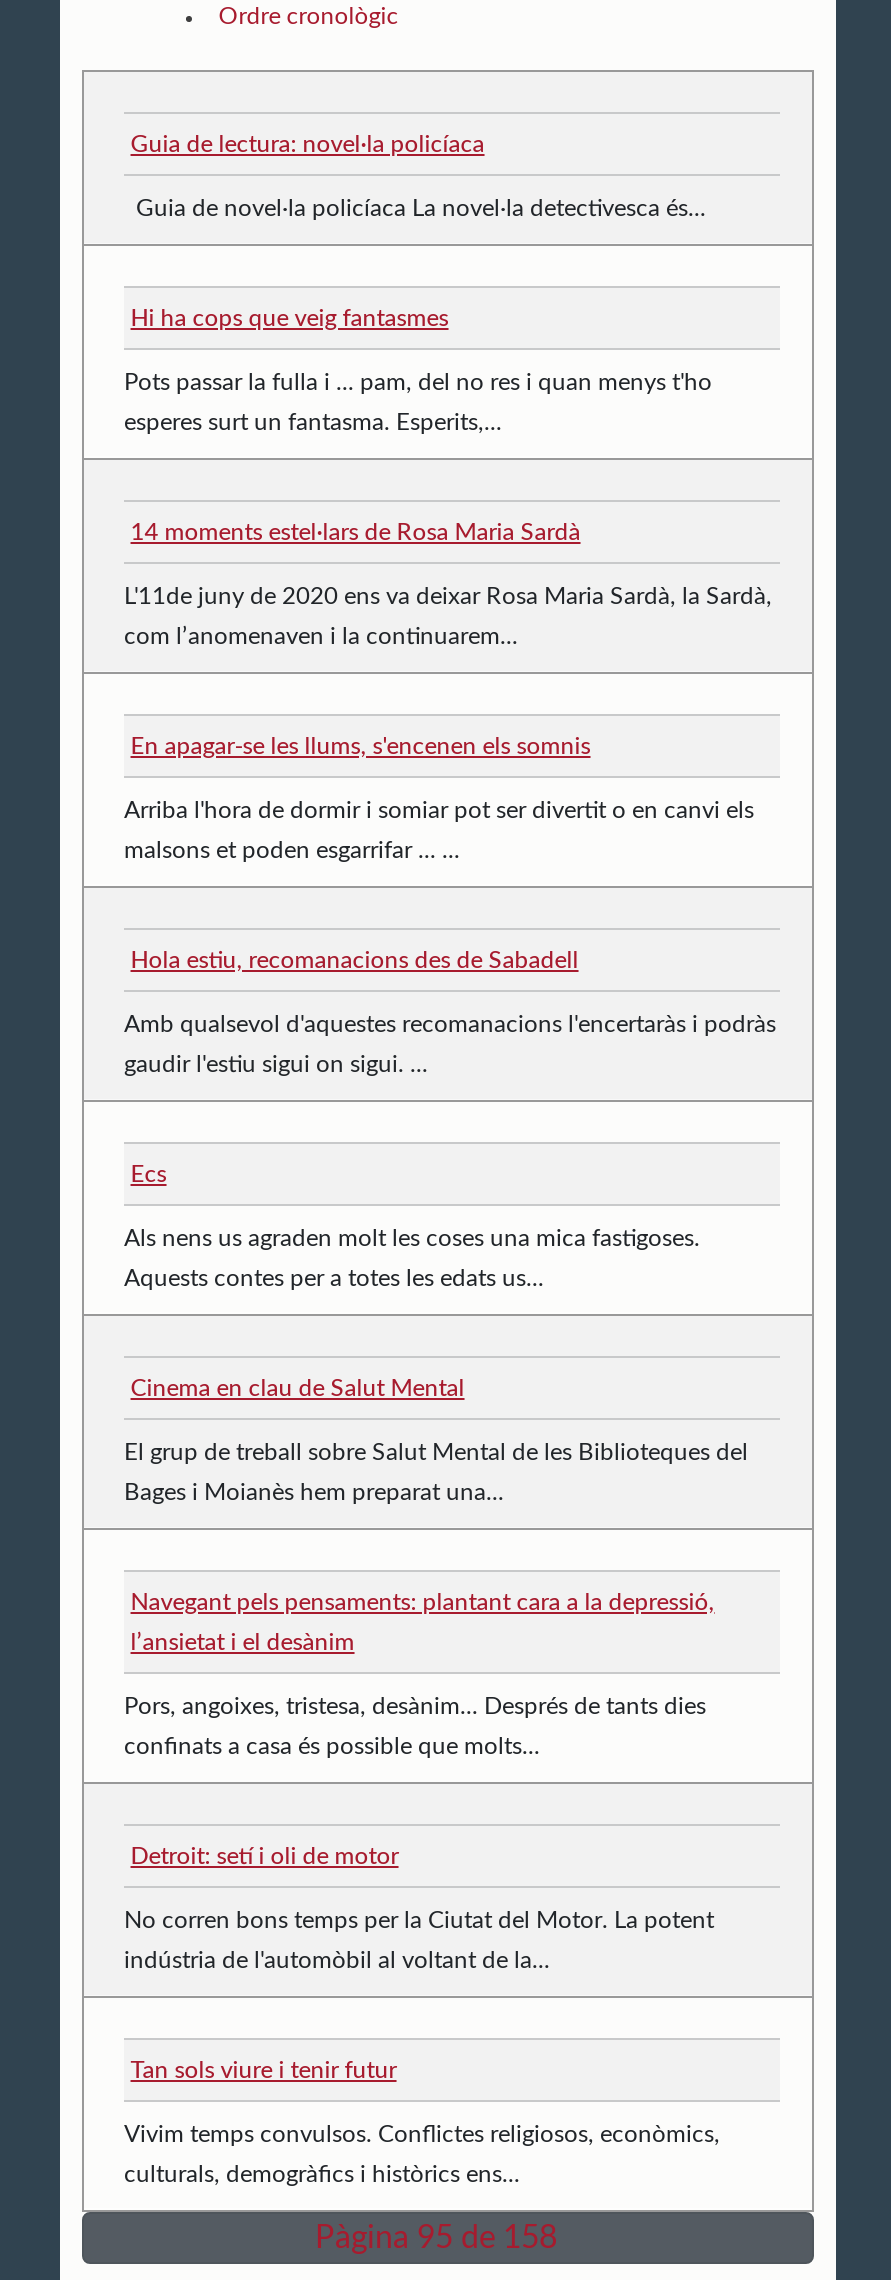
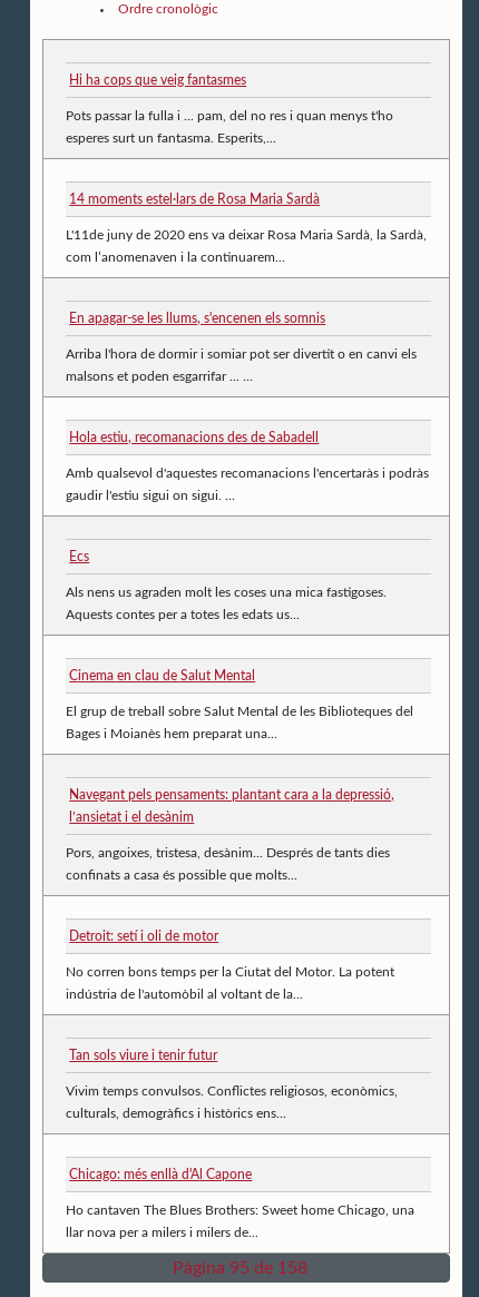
- Guia de lectura: novel·la policíaca
- Guia de novel·la policíaca La novel·la detectivesca és...

moved up: Hi ha cops que veig fantasmes | Pots passar la fulla i ... pam, del no res i quan menys t'ho | esperes surt un fantasma. Esperits,... | ... | Vivim temps convulsos. Conflictes religiosos, econòmics, | culturals, demogràfics i històrics ens...

+ Chicago: més enllà d'Al Capone
+ Ho cantaven The Blues Brothers: Sweet home Chicago, una
+ llar nova per a milers i milers de...
